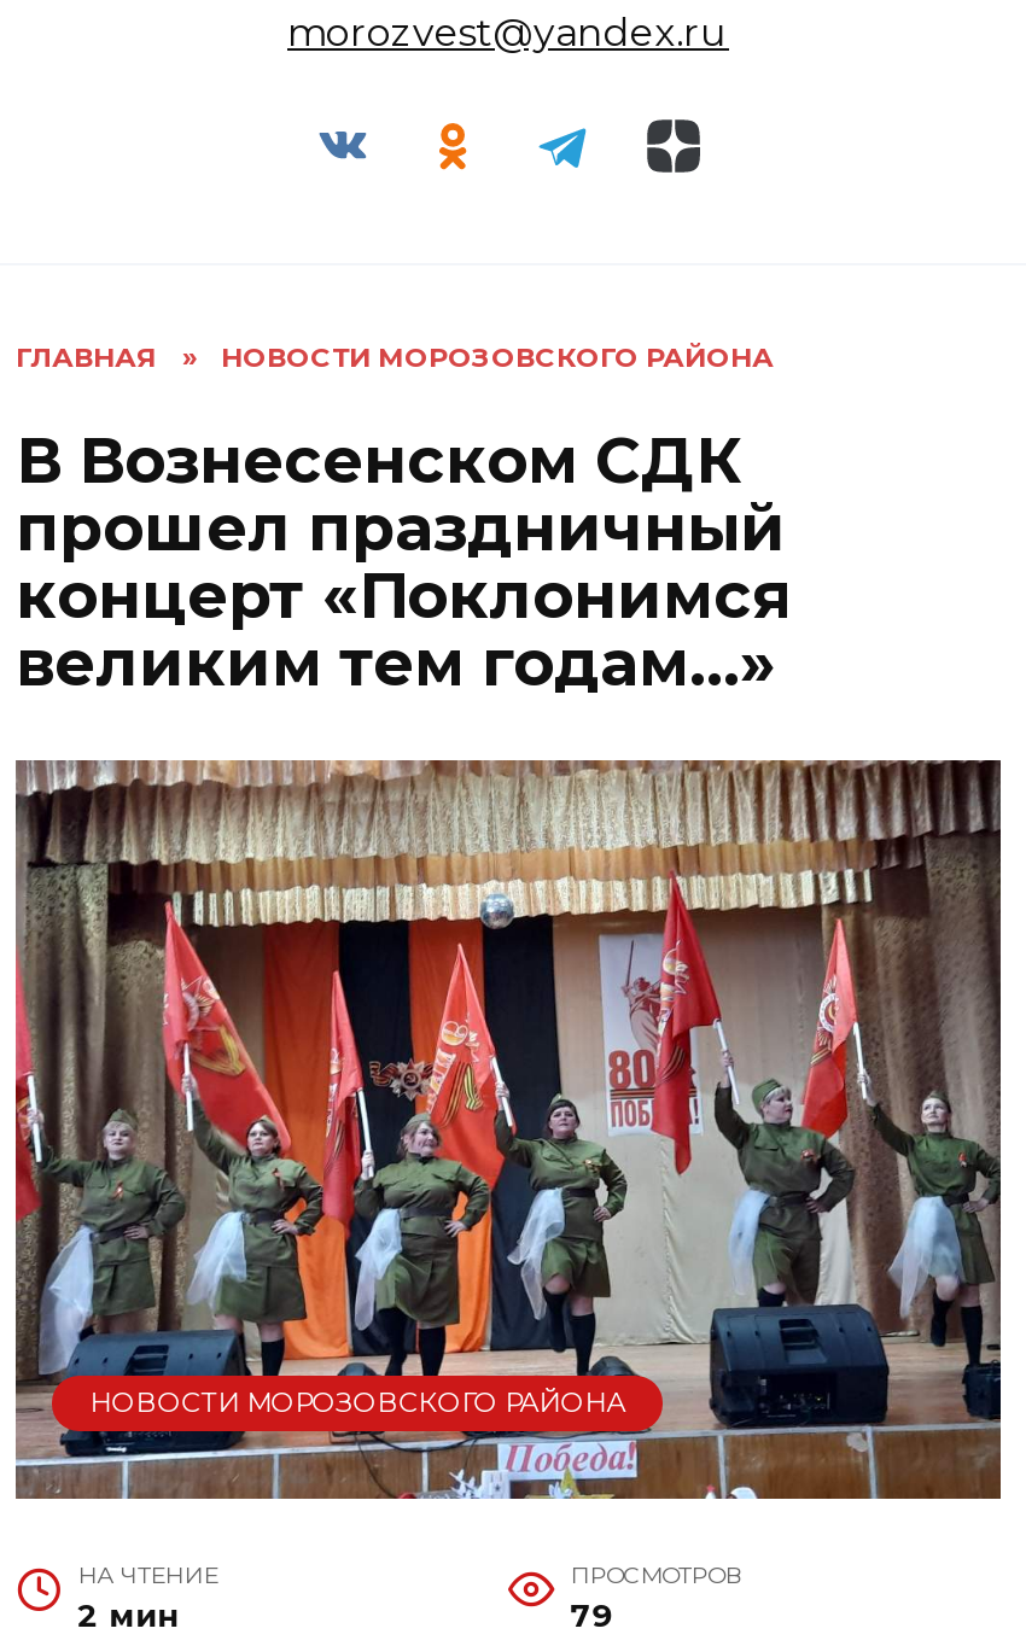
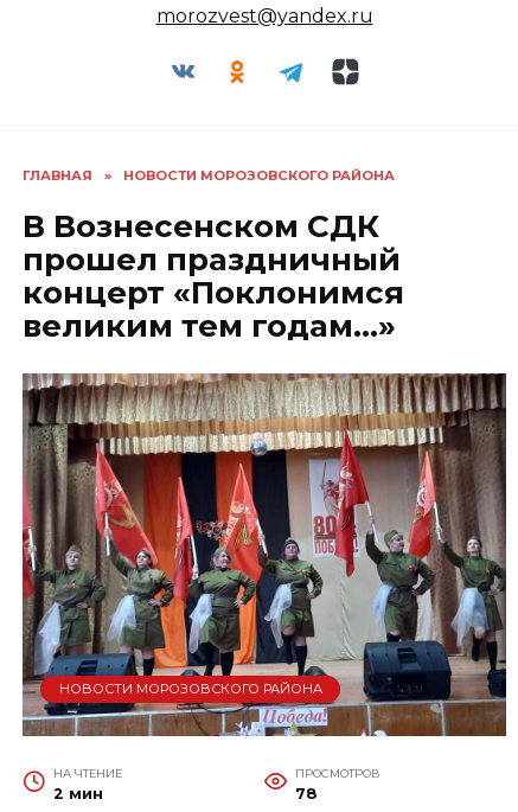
- 79
+ 78
